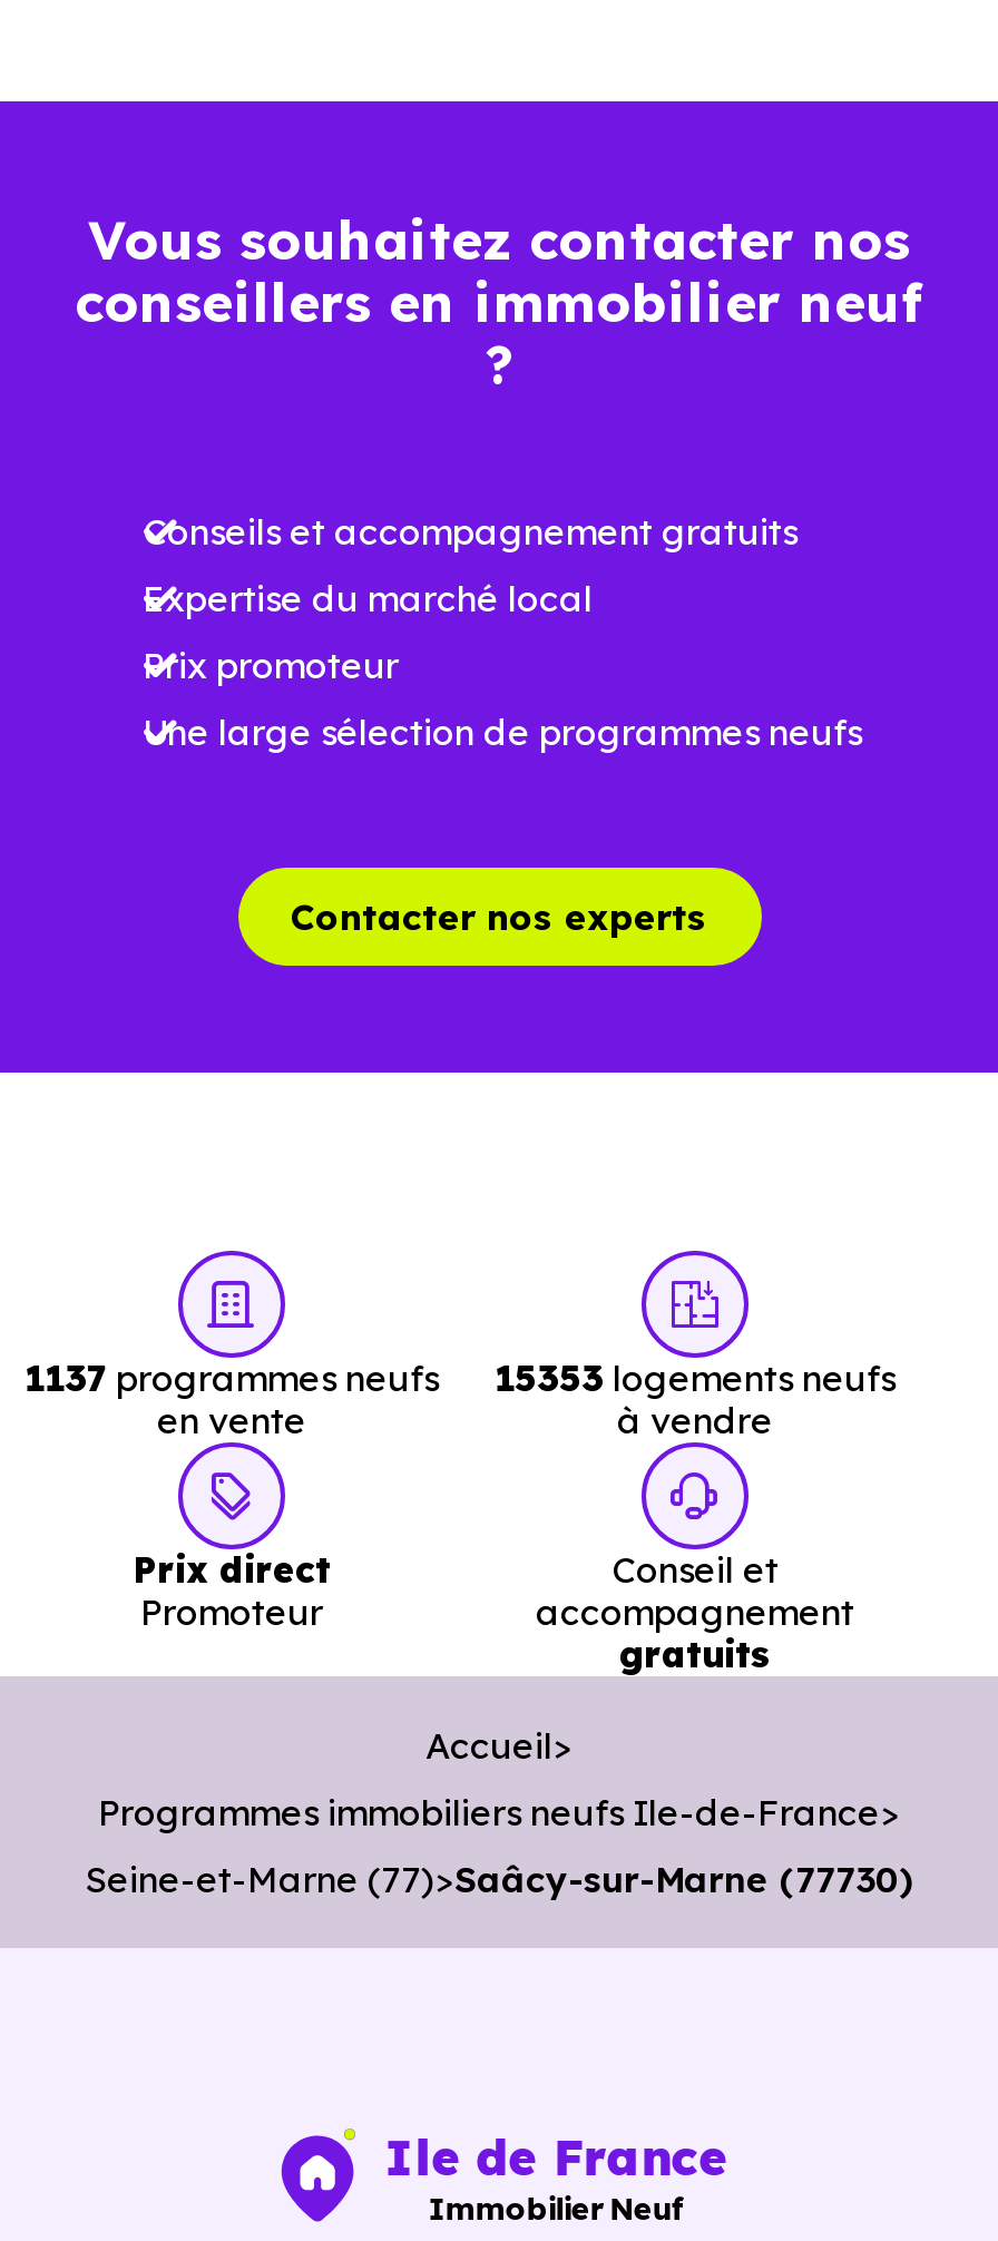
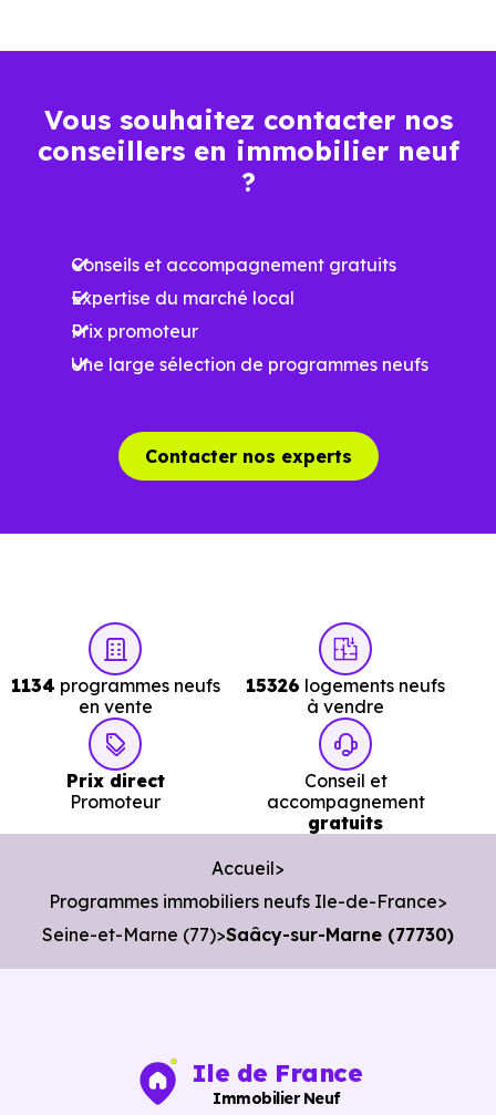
- 1137 programmes neufs
+ 1134 programmes neufs

- 15353 logements neufs
+ 15326 logements neufs
